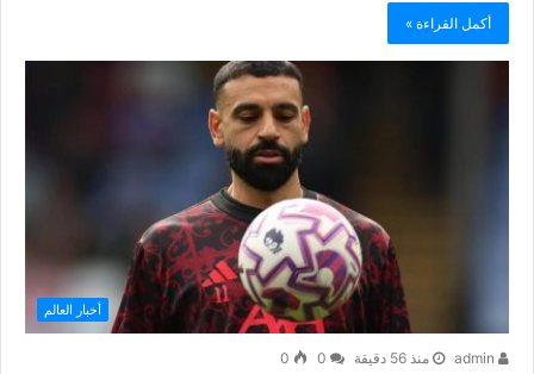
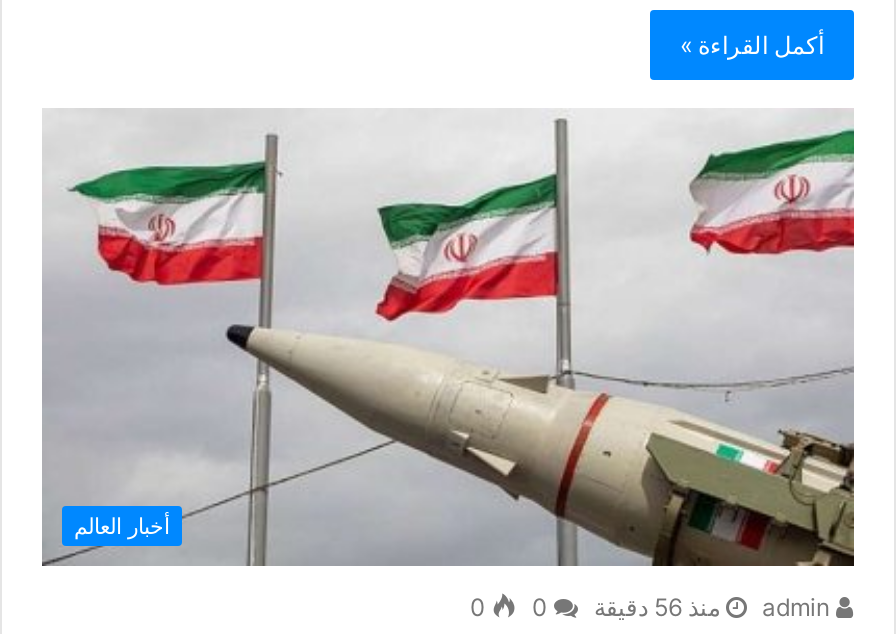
- [image]
+ [image]
